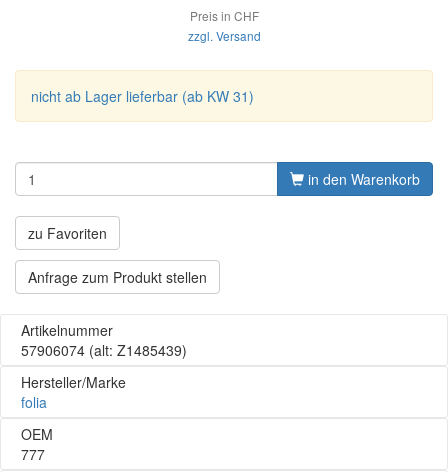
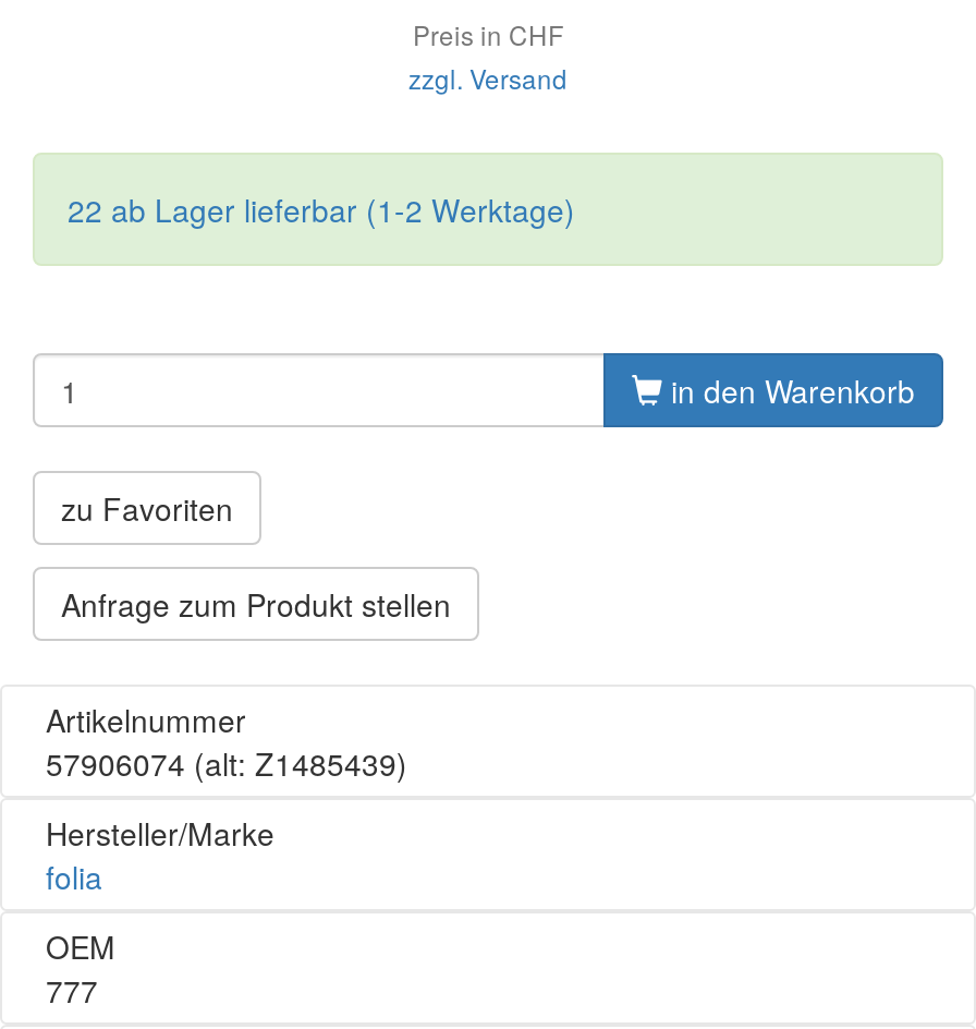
- nicht ab Lager lieferbar (ab KW 31)
+ 22 ab Lager lieferbar (1-2 Werktage)
